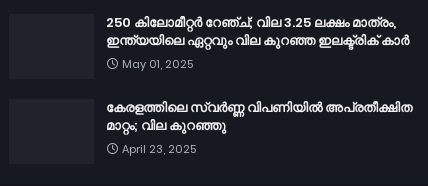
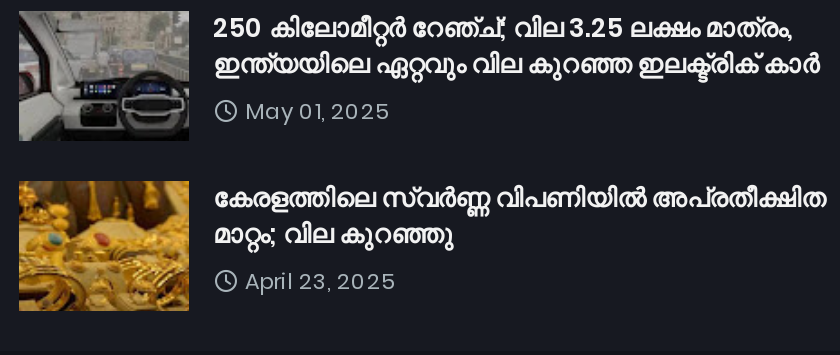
+ [image]

+ [image]
